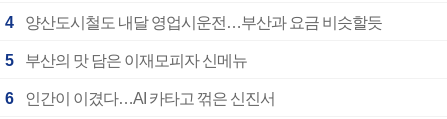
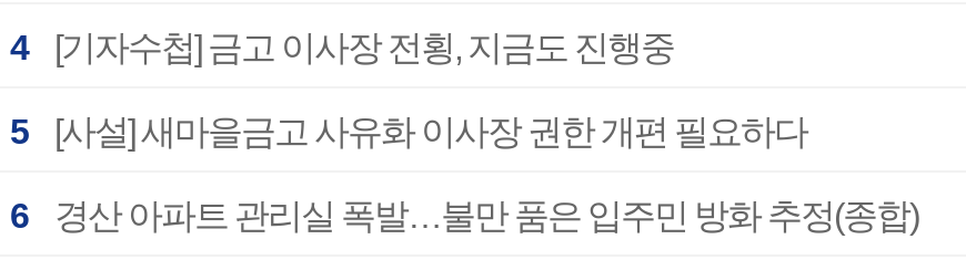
- 양산도시철도 내달 영업시운전…부산과 요금 비슷할듯
+ [기자수첩] 금고 이사장 전횡, 지금도 진행중

- 부산의 맛 담은 이재모피자 신메뉴
+ [사설] 새마을금고 사유화 이사장 권한 개편 필요하다

- 인간이 이겼다…AI 카타고 꺾은 신진서
+ 경산 아파트 관리실 폭발…불만 품은 입주민 방화 추정(종합)
